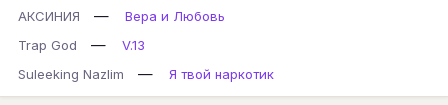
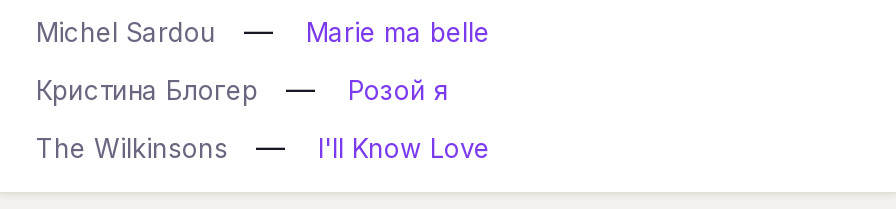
- АКСИНИЯ
+ Michel Sardou

- Вера и Любовь
+ Marie ma belle

- Trap God
+ Кристина Блогер

- V.13
+ Розой я

- Suleeking Nazlim
+ The Wilkinsons

- Я твой наркотик
+ I'll Know Love
